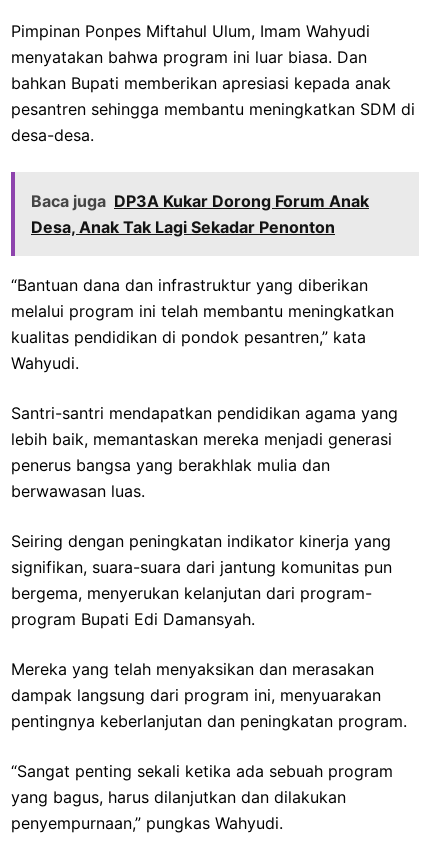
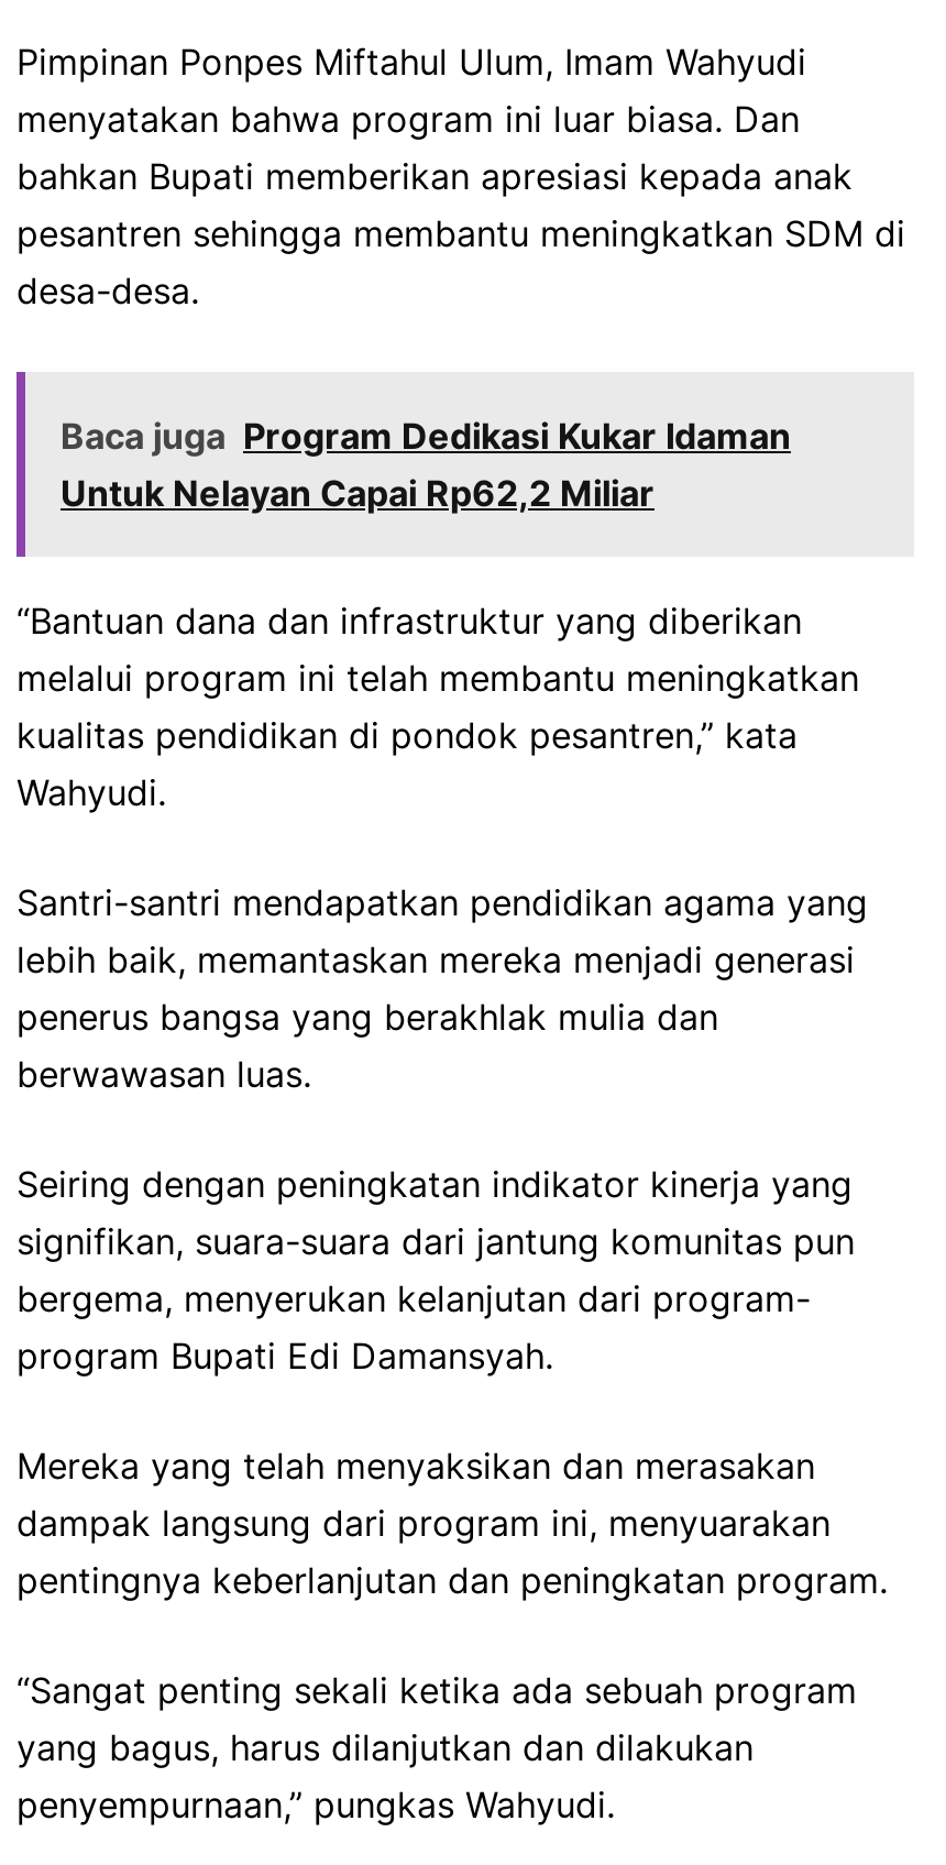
- Baca juga DP3A Kukar Dorong Forum Anak
- Desa, Anak Tak Lagi Sekadar Penonton
+ Baca juga Program Dedikasi Kukar Idaman
+ Untuk Nelayan Capai Rp62,2 Miliar
